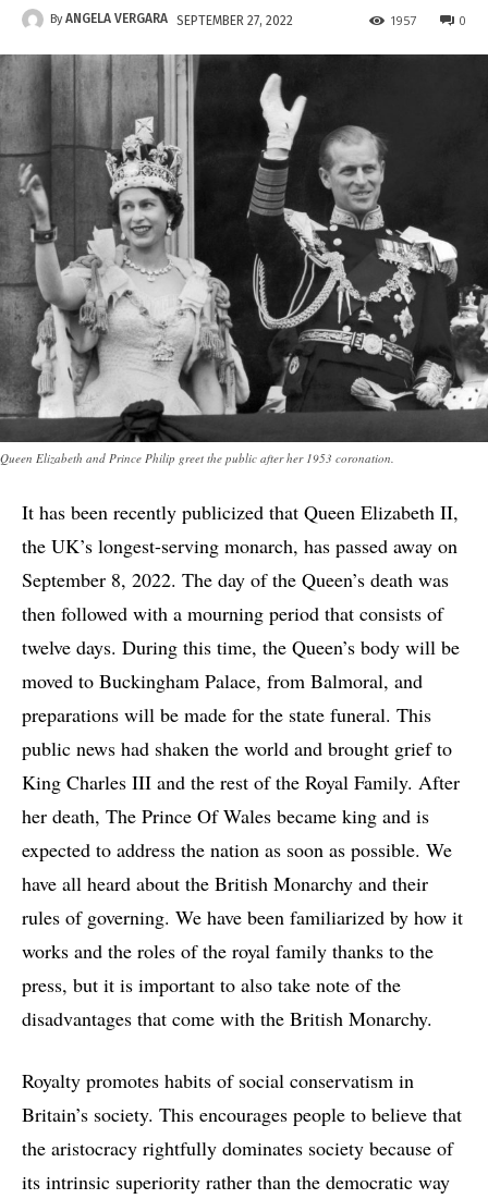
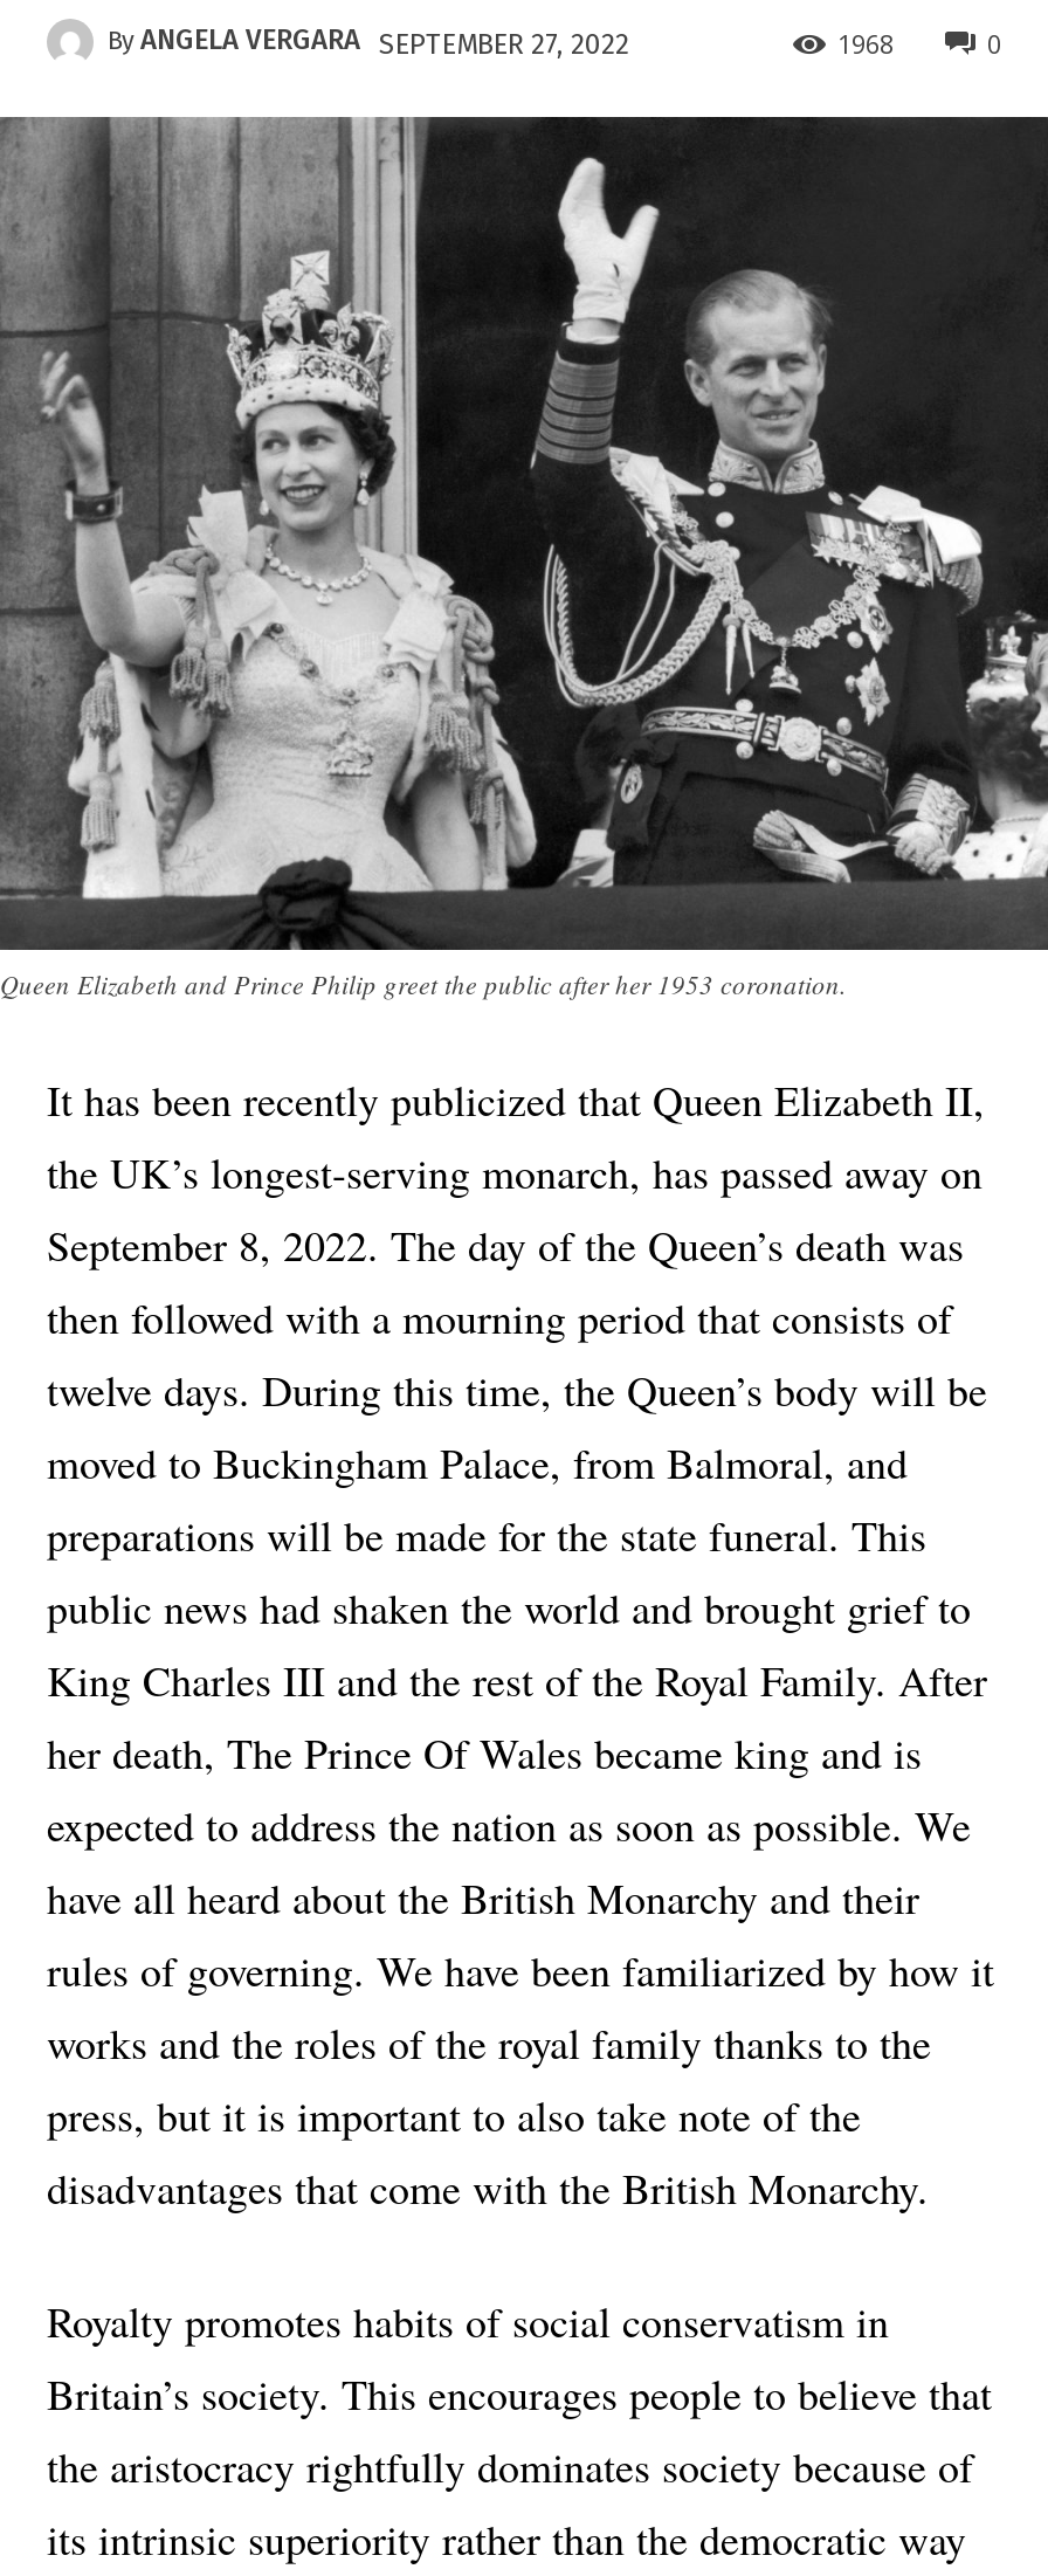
- 1957
+ 1968
